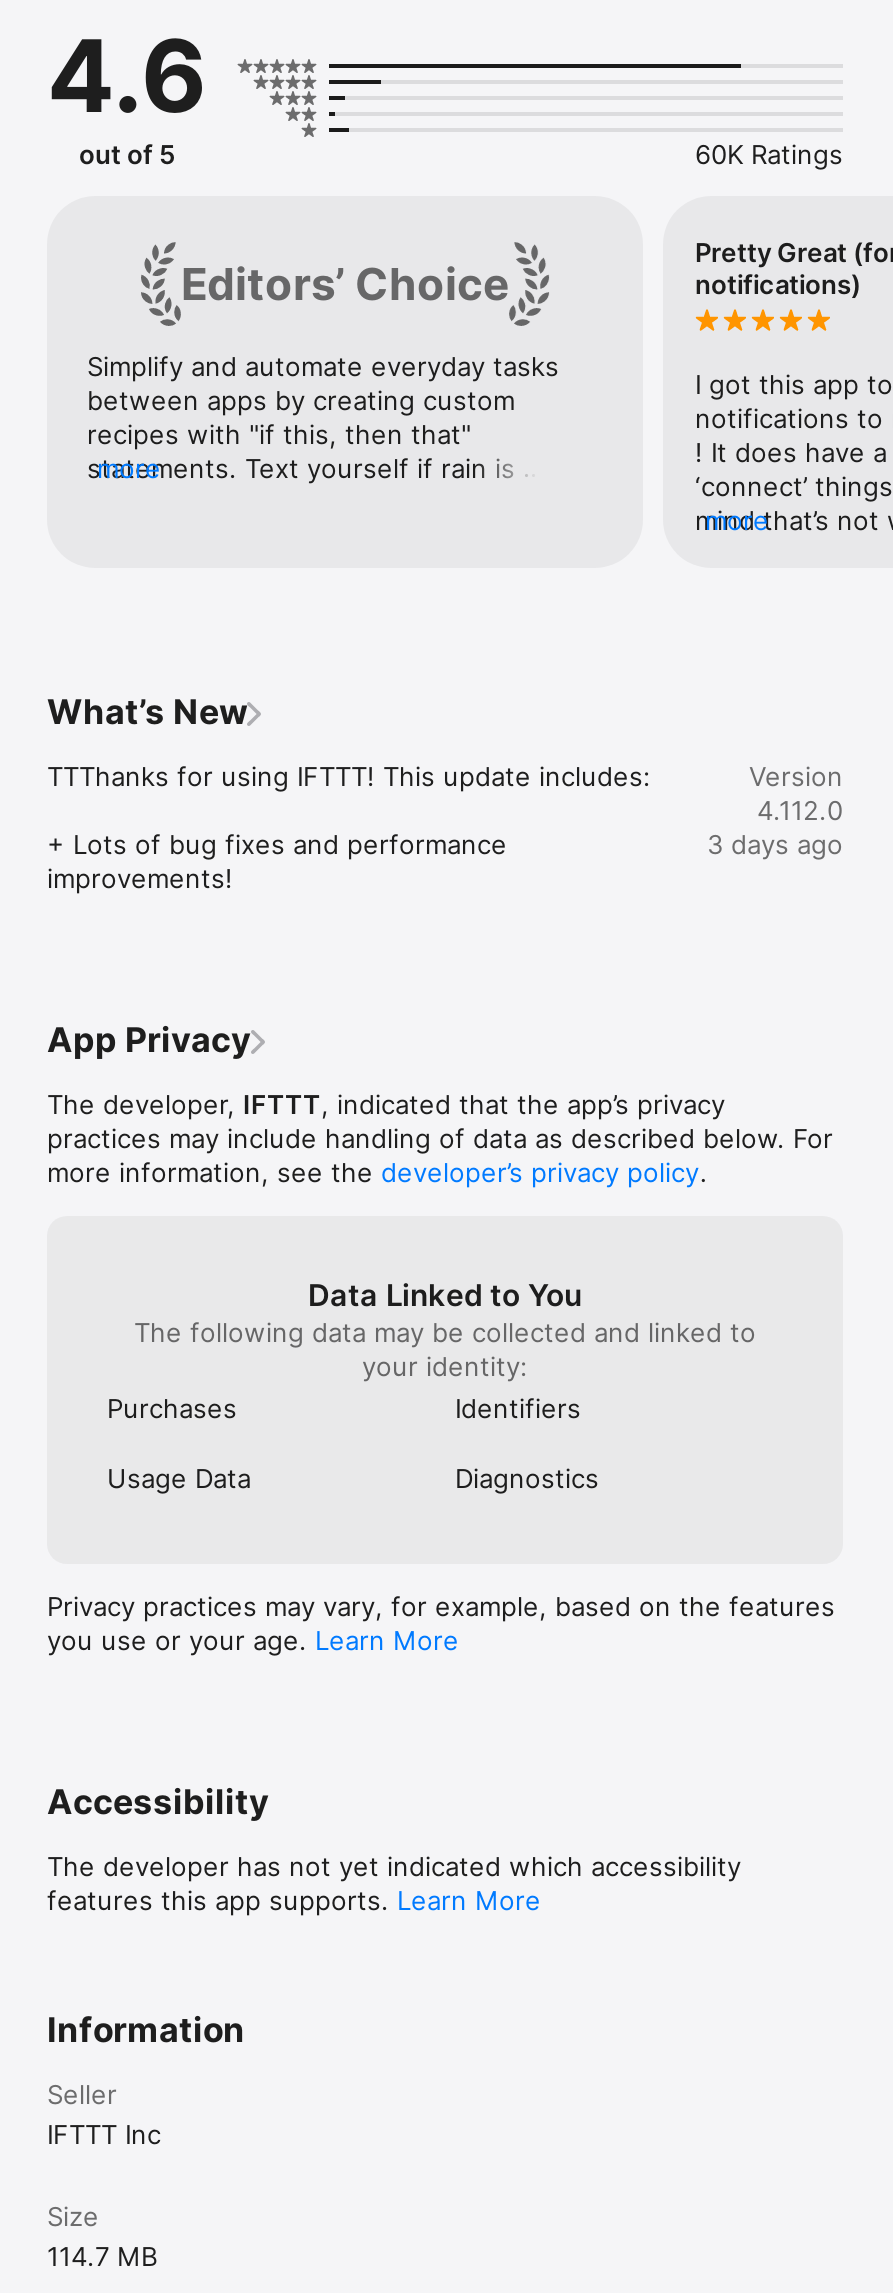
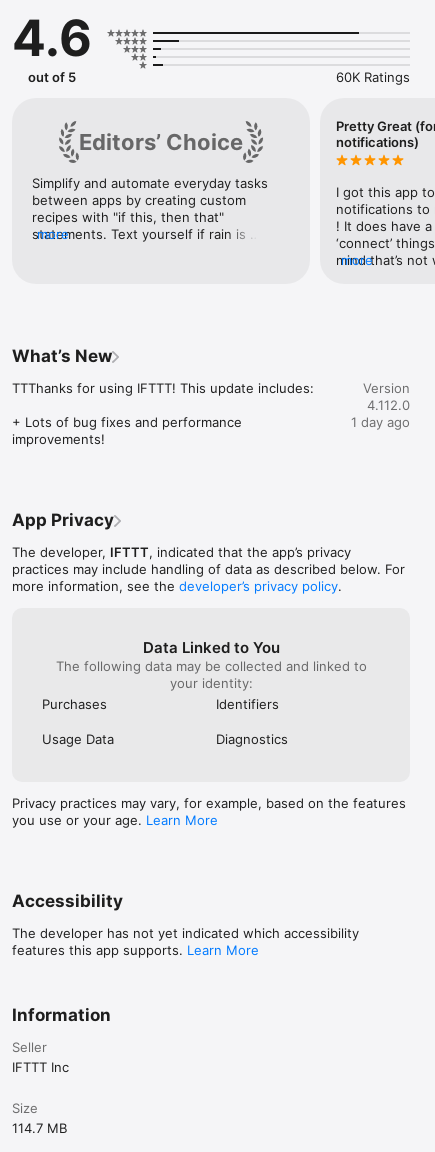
- 3 days ago
+ 1 day ago
